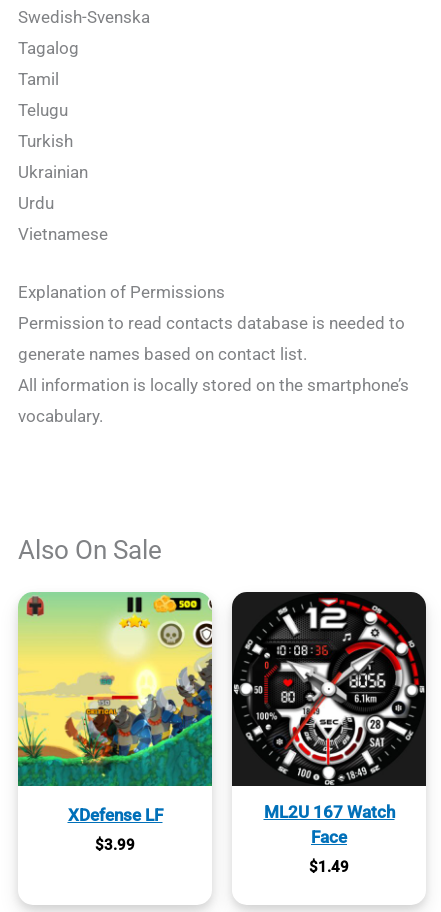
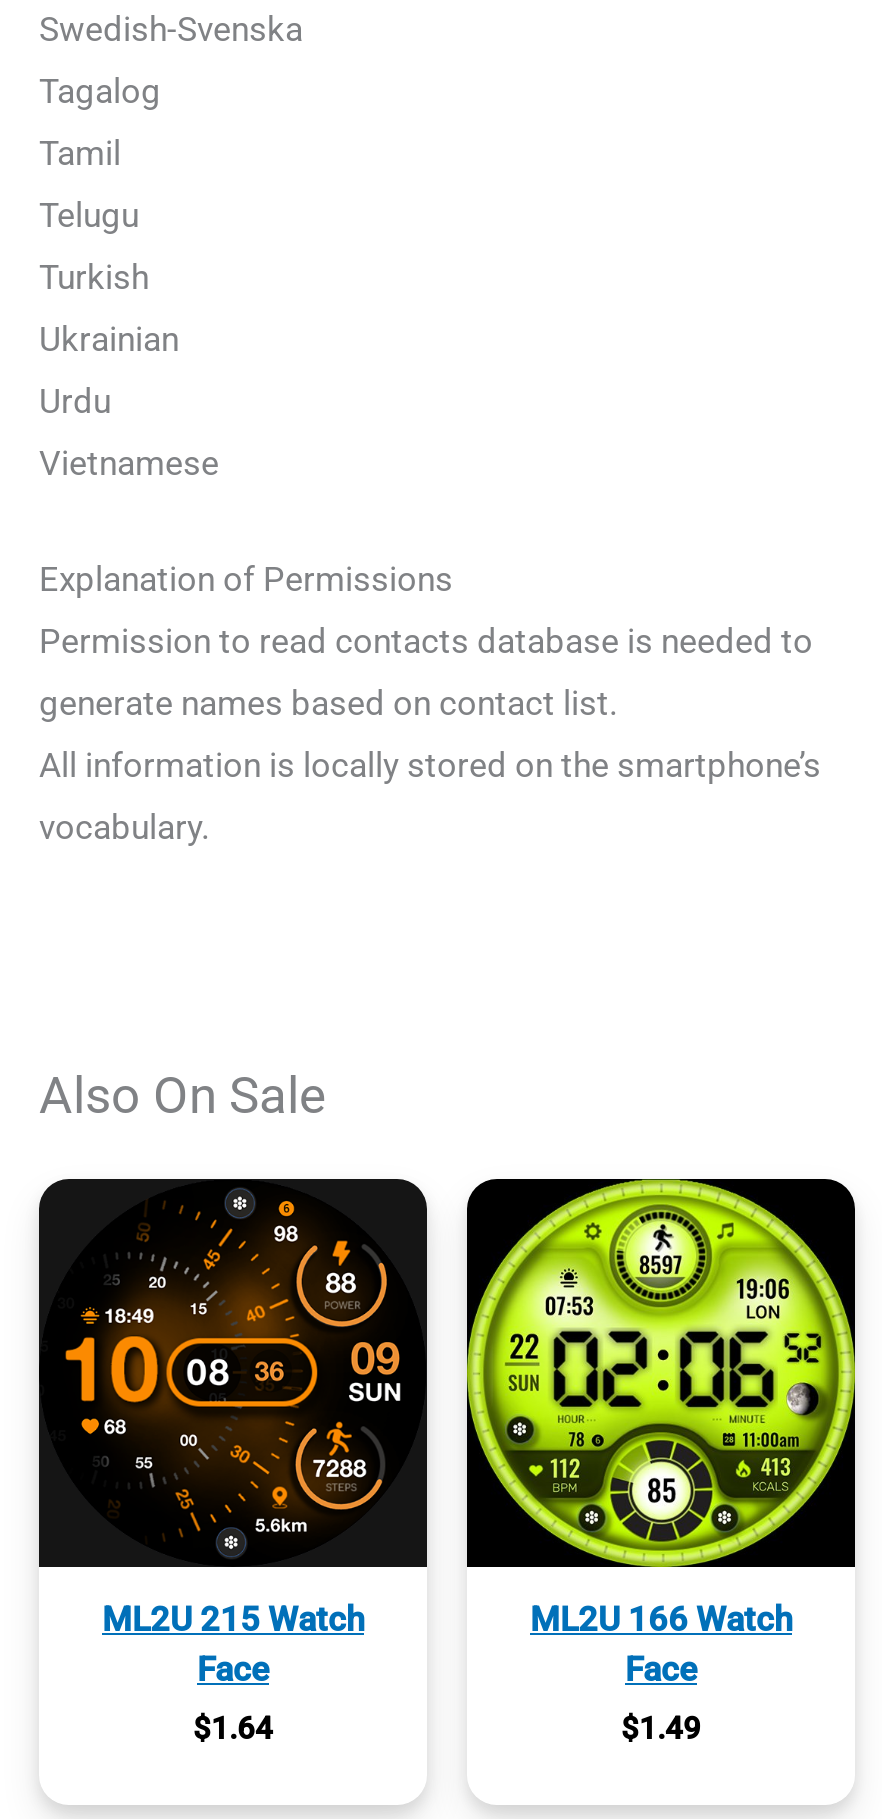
- [image]
- XDefense LF
+ [image]
+ ML2U 215 Watch
+ Face

- [image]
- ML2U 167 Watch
+ [image]
+ ML2U 166 Watch

- $3.99
+ $1.64
